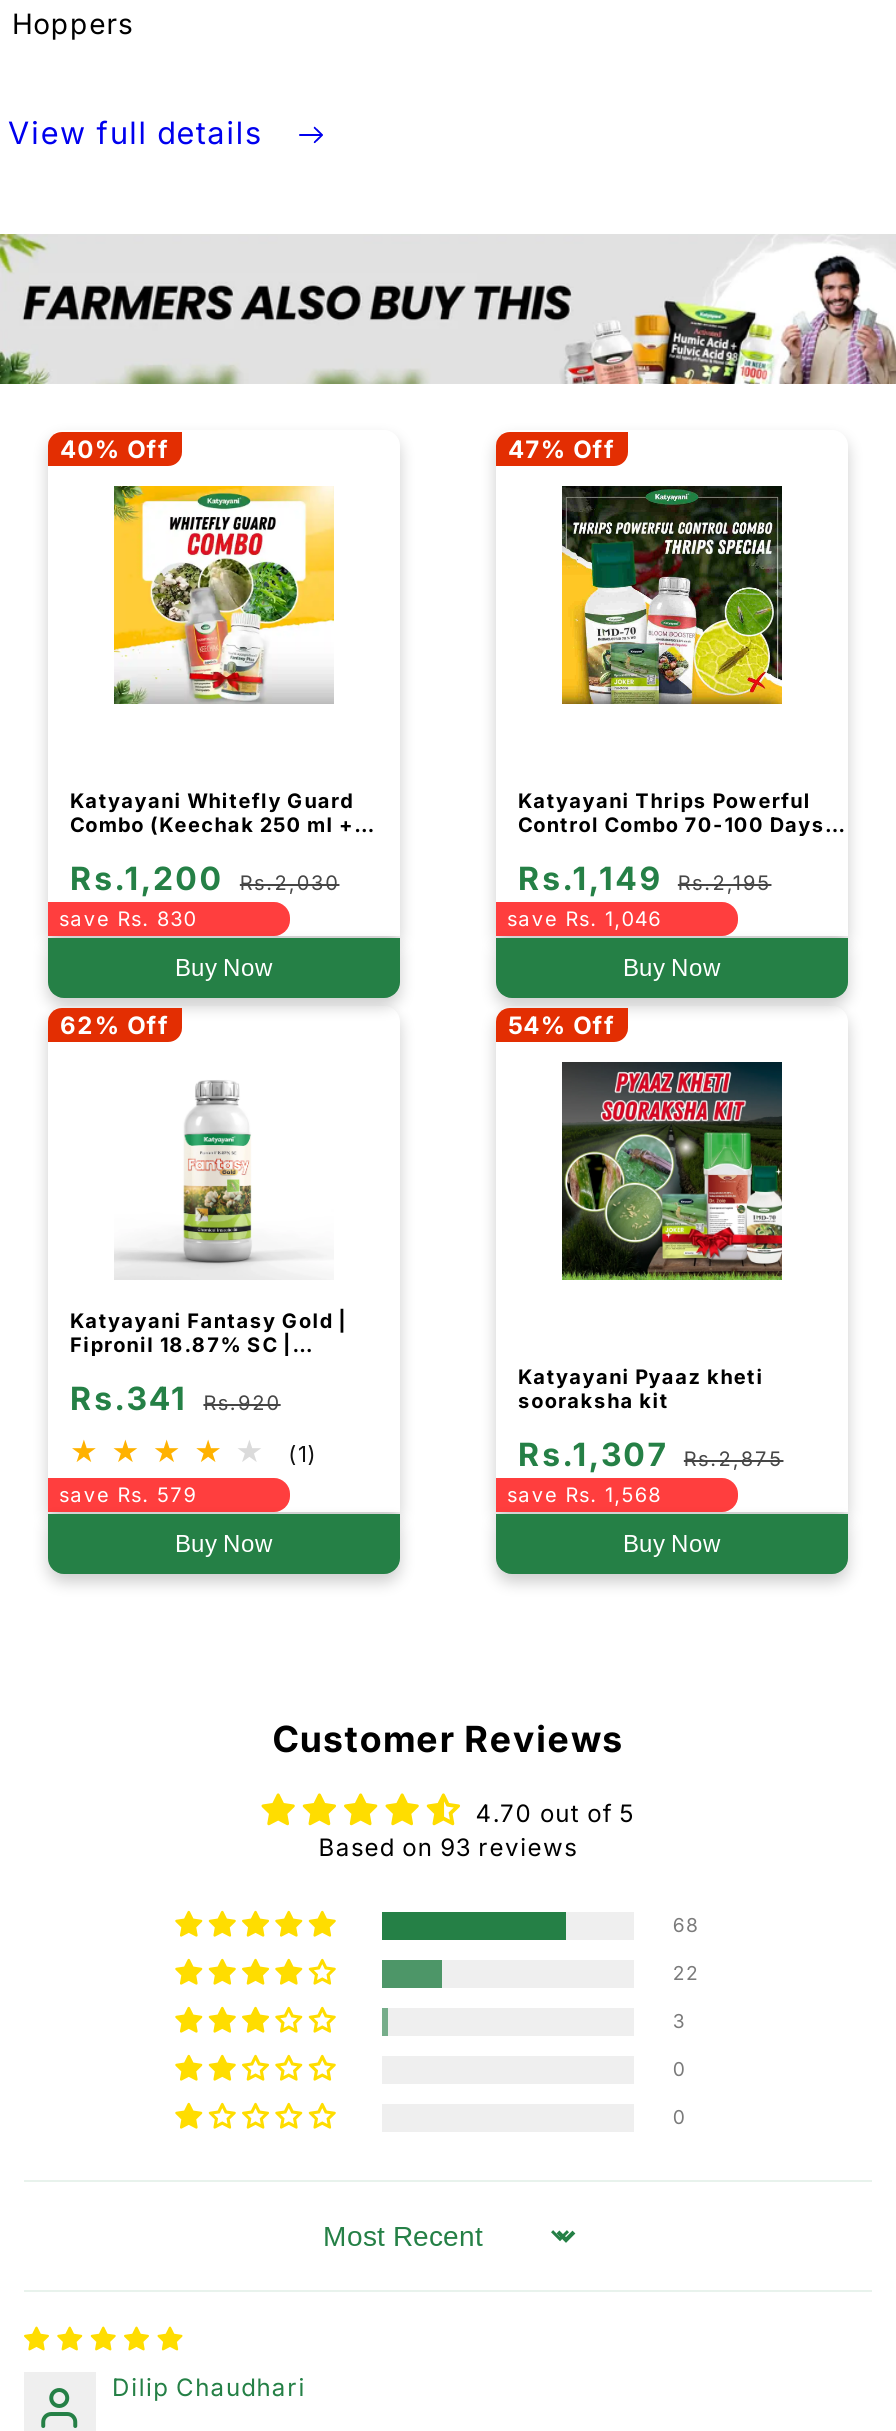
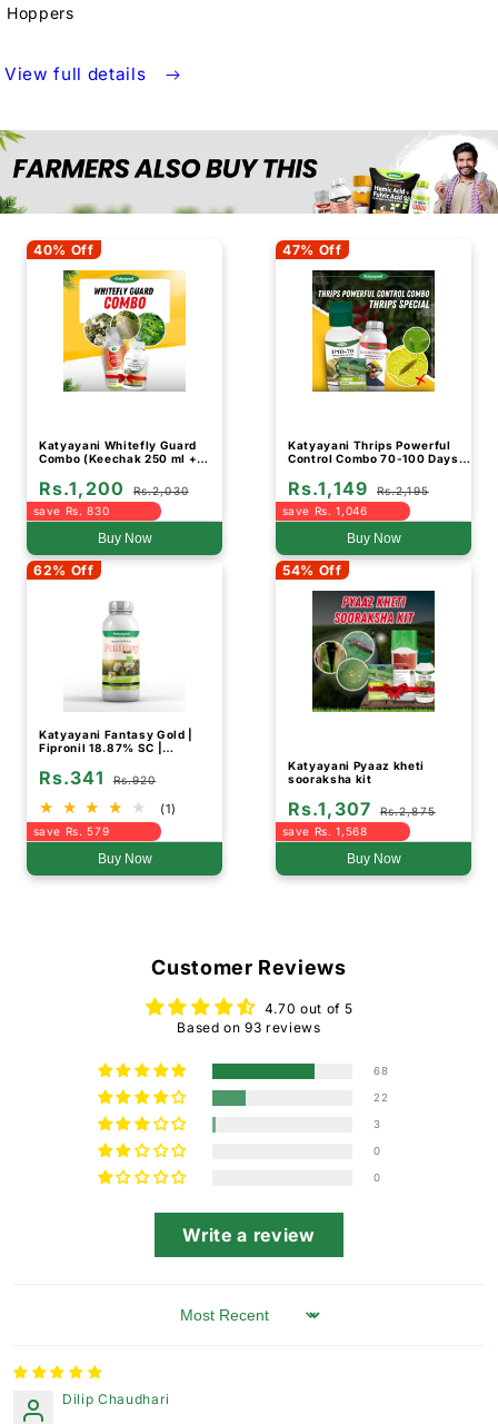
+ Write a review
